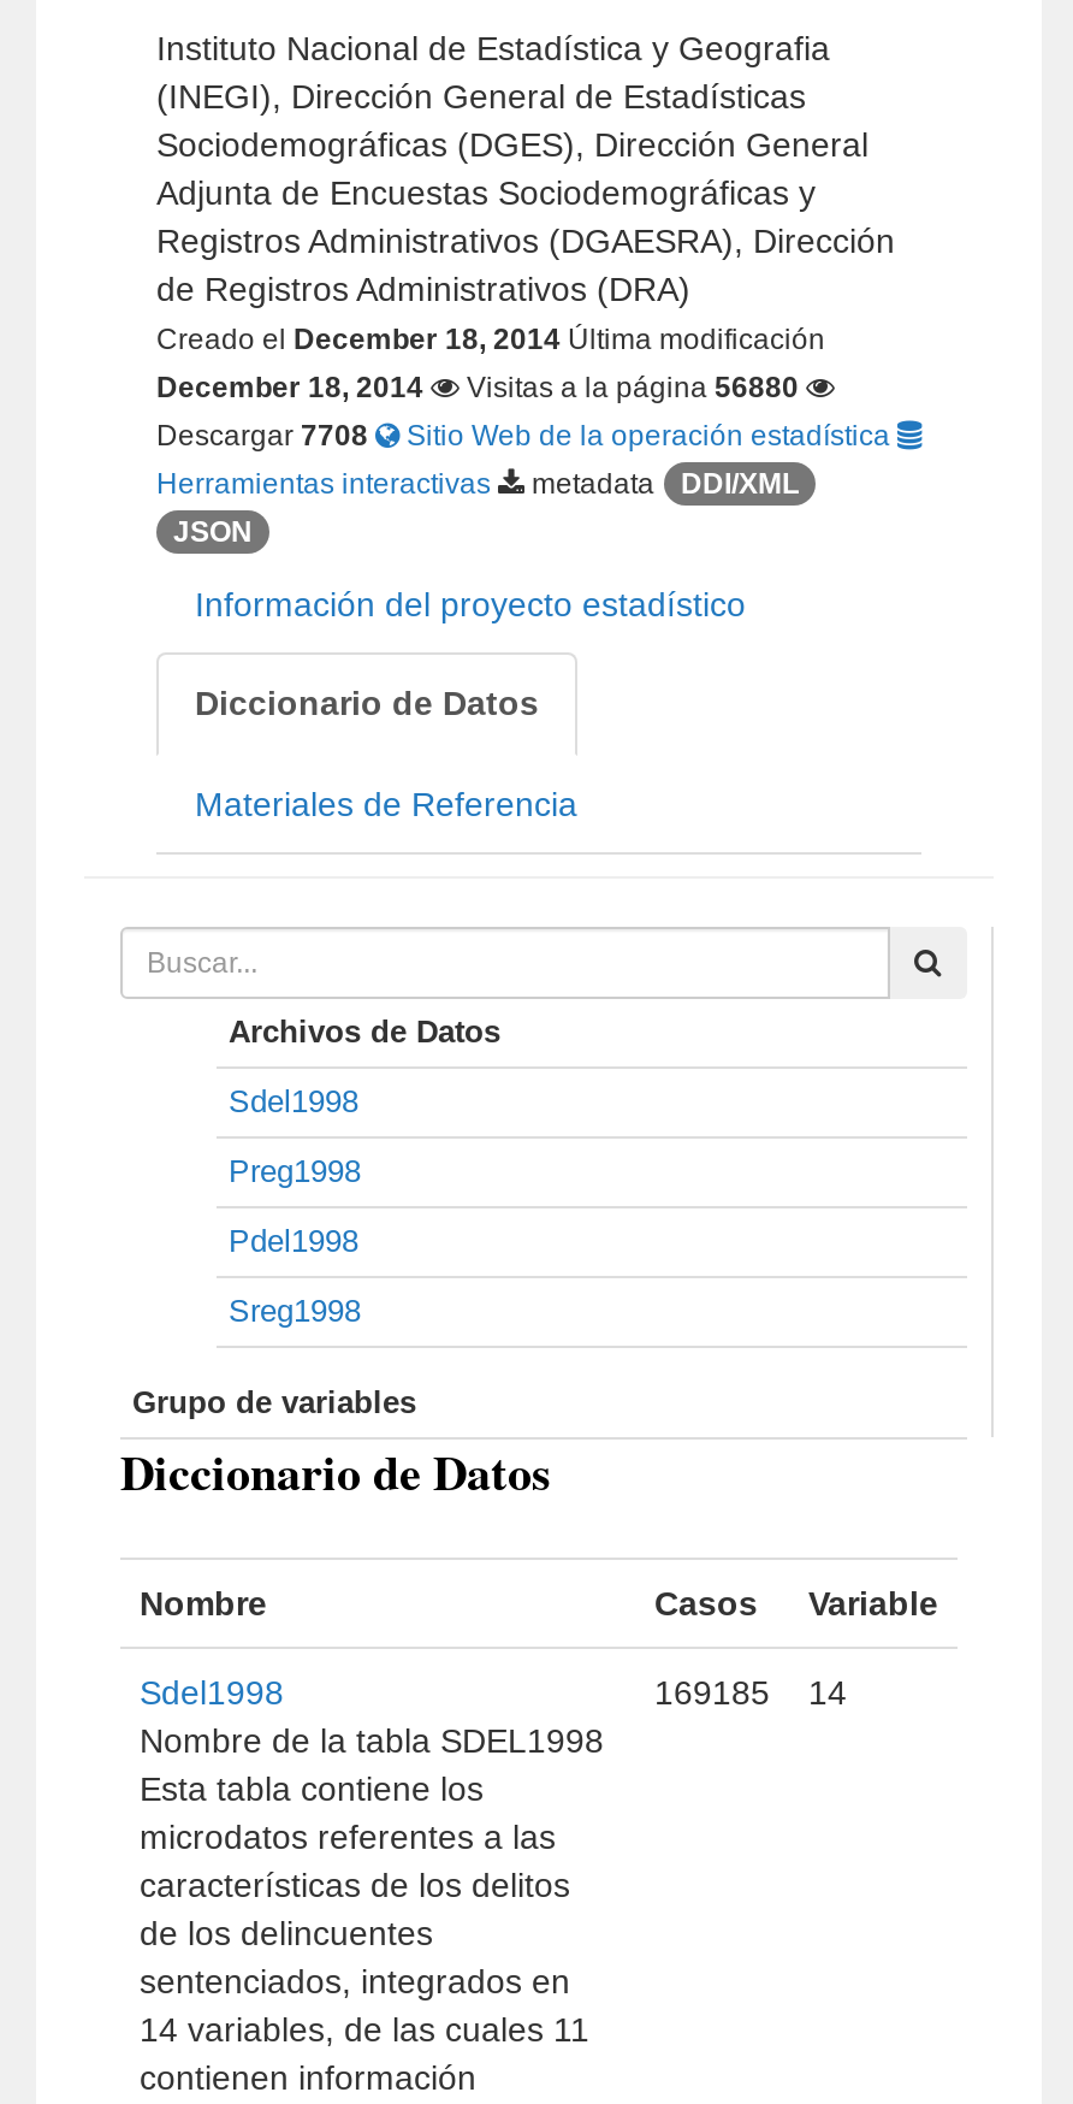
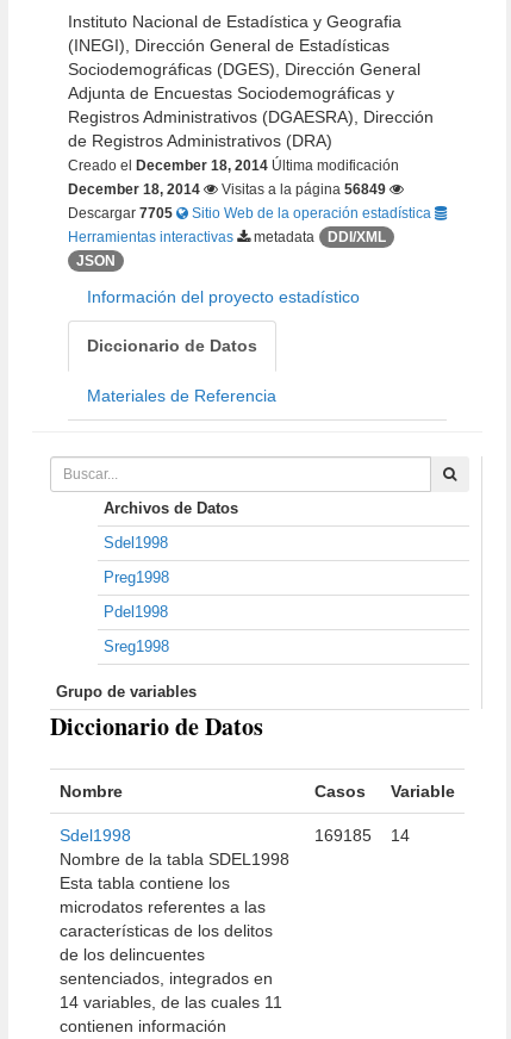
- Visitas a la página 56880
+ Visitas a la página 56849

- Descargar 7708 Sitio Web de la operación estadística
+ Descargar 7705 Sitio Web de la operación estadística
